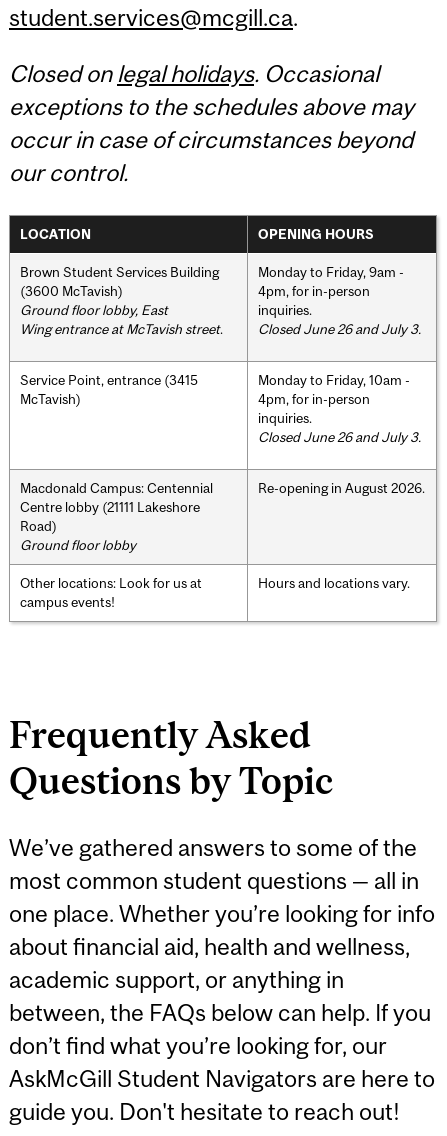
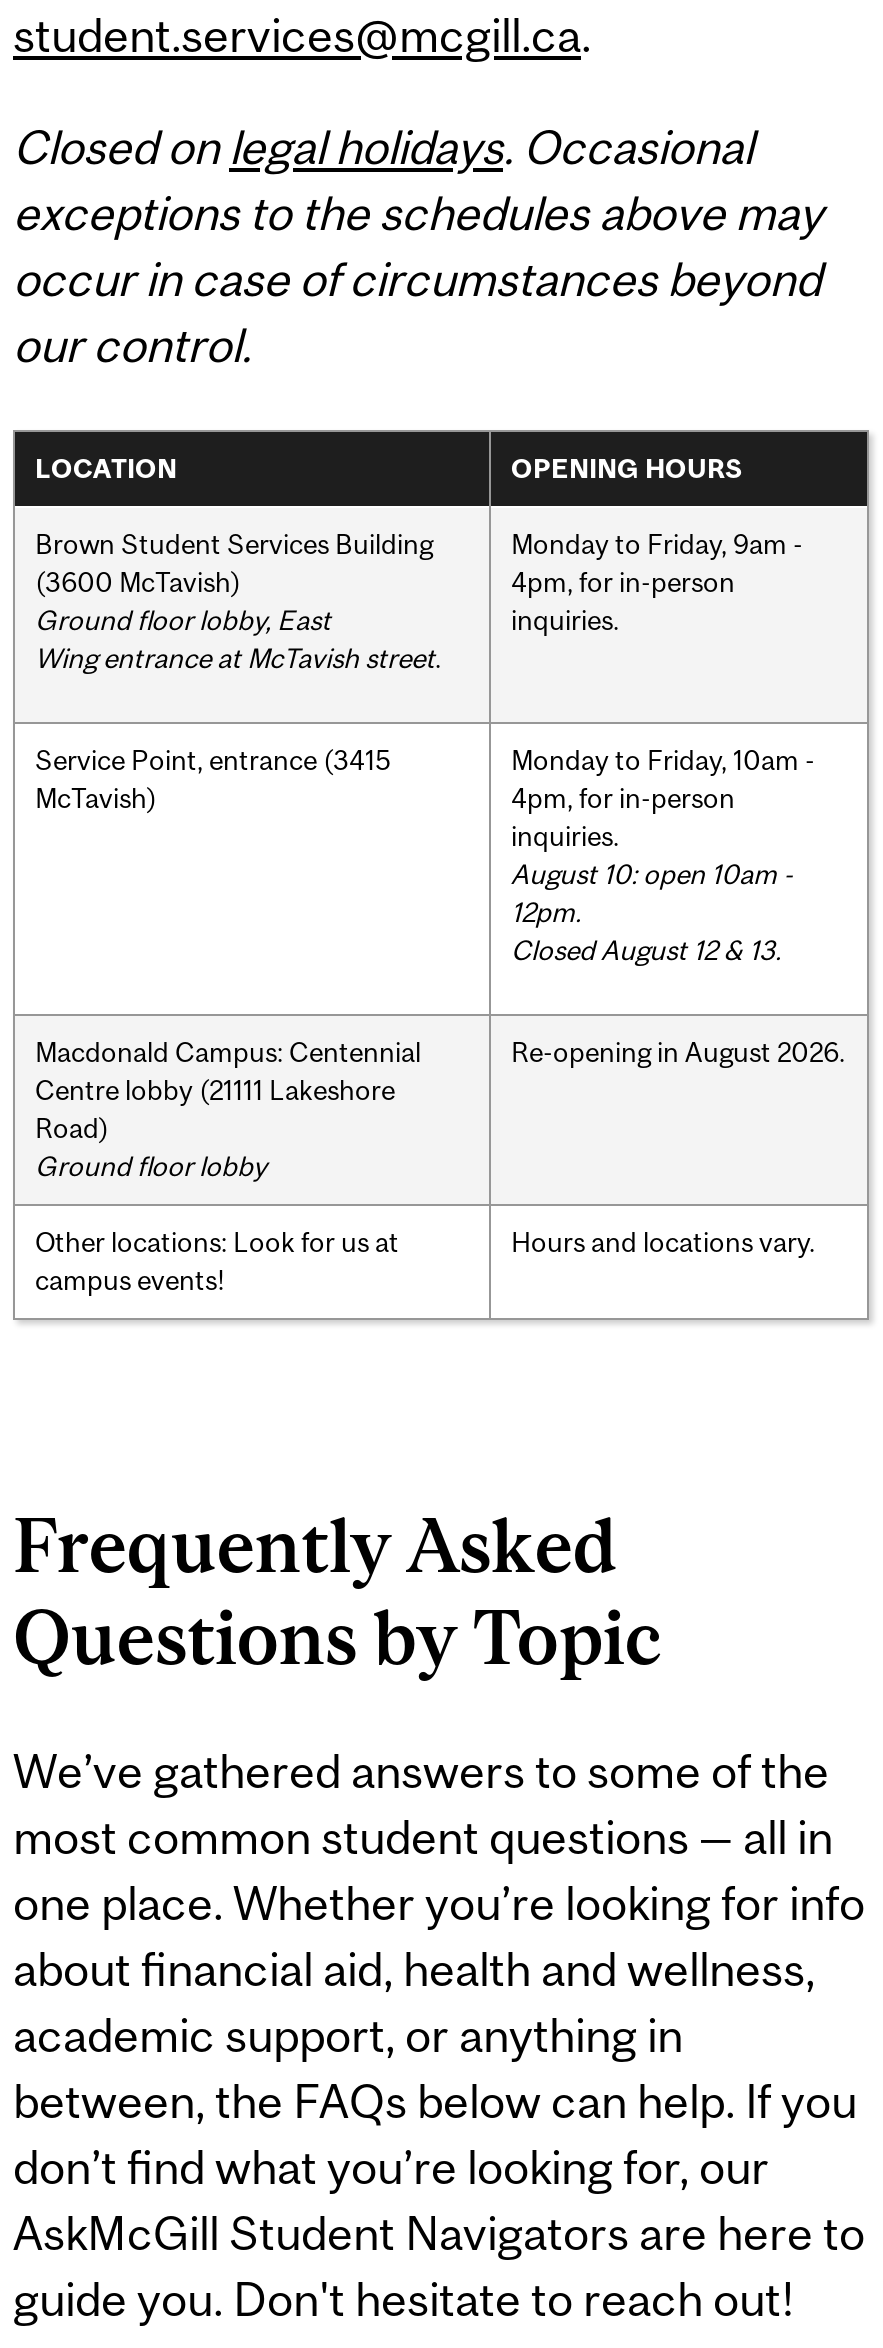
- Closed June 26 and July 3.

- Closed June 26 and July 3.
+ August 10: open 10am -
+ 12pm.
+ Closed August 12 & 13.
